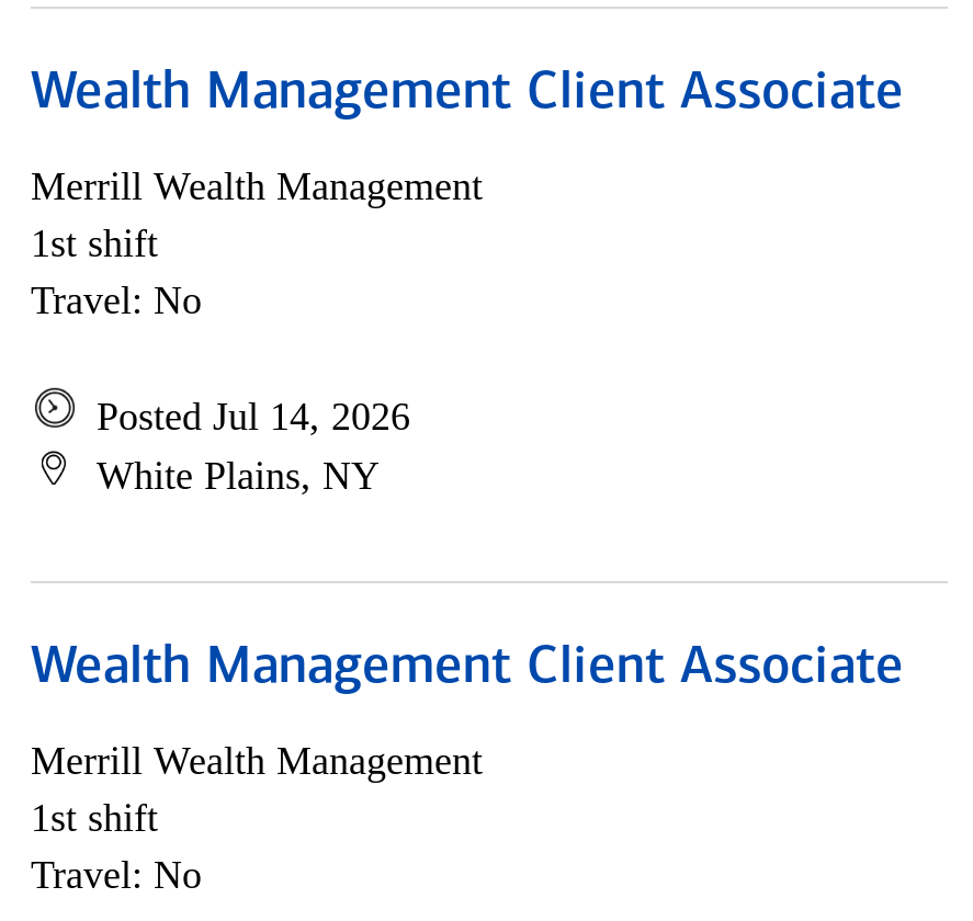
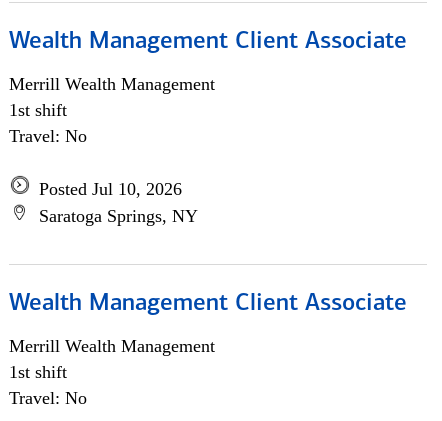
- Posted Jul 14, 2026
+ Posted Jul 10, 2026

- White Plains, NY
+ Saratoga Springs, NY
